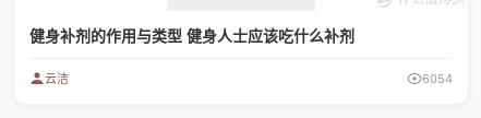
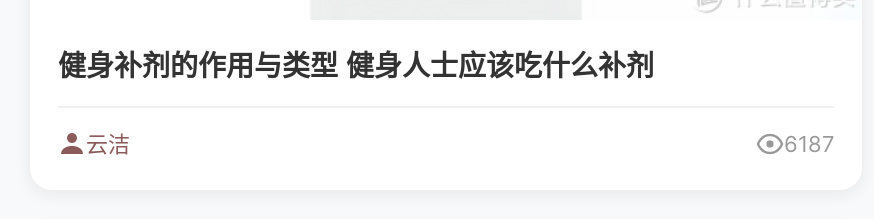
- 6054
+ 6187
